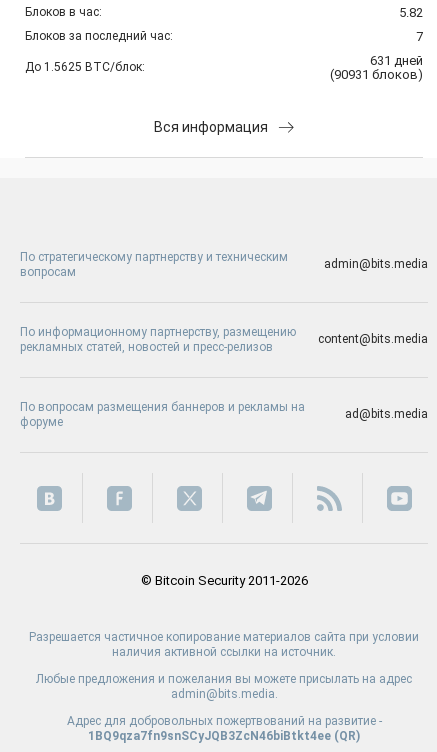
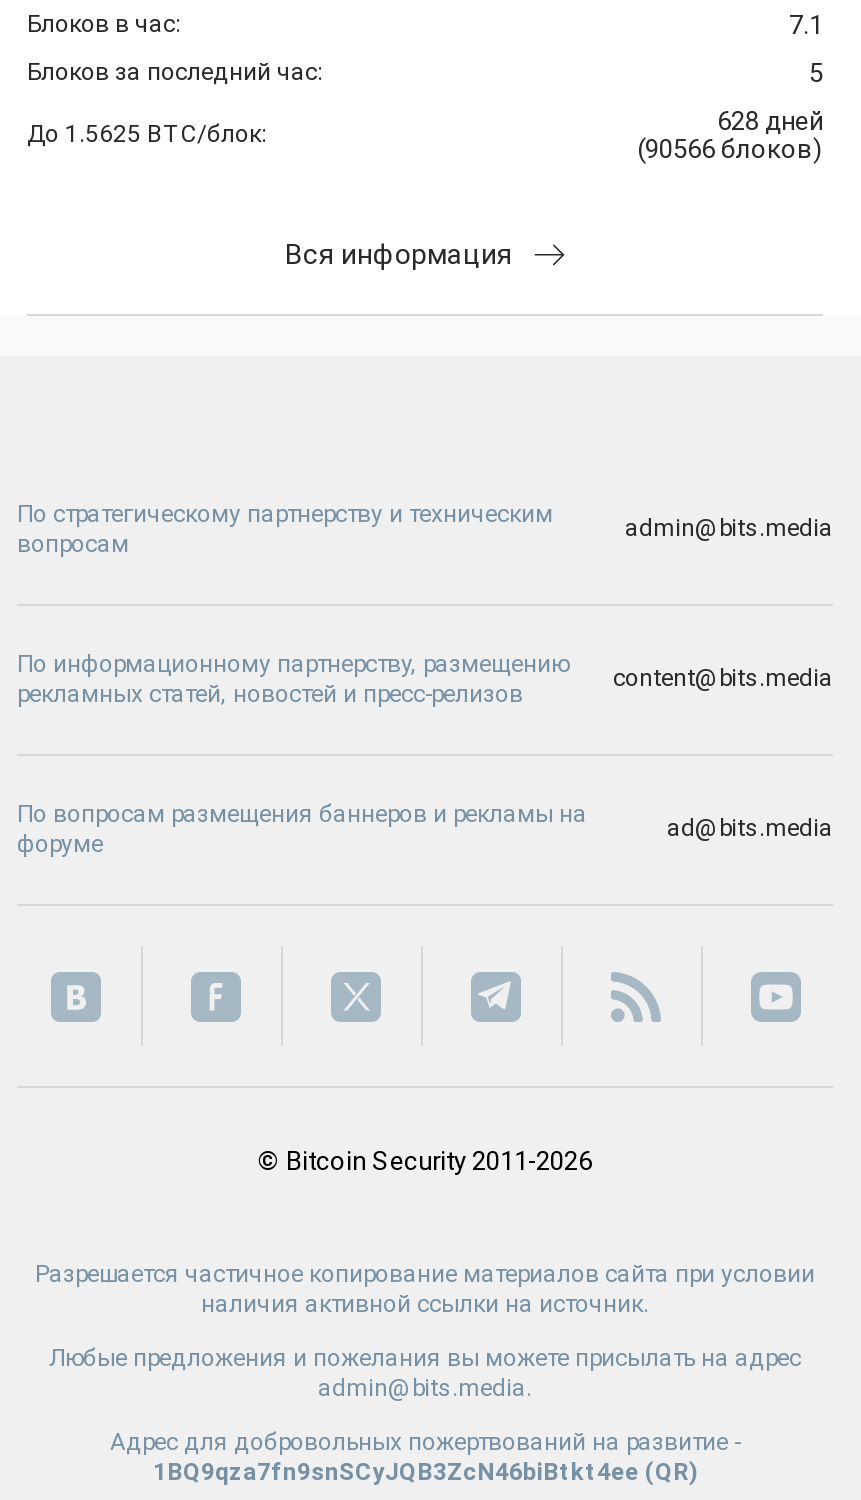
- 5.82
+ 7.1

- 7
+ 5

- 631 дней
+ 628 дней

- (90931 блоков)
+ (90566 блоков)
